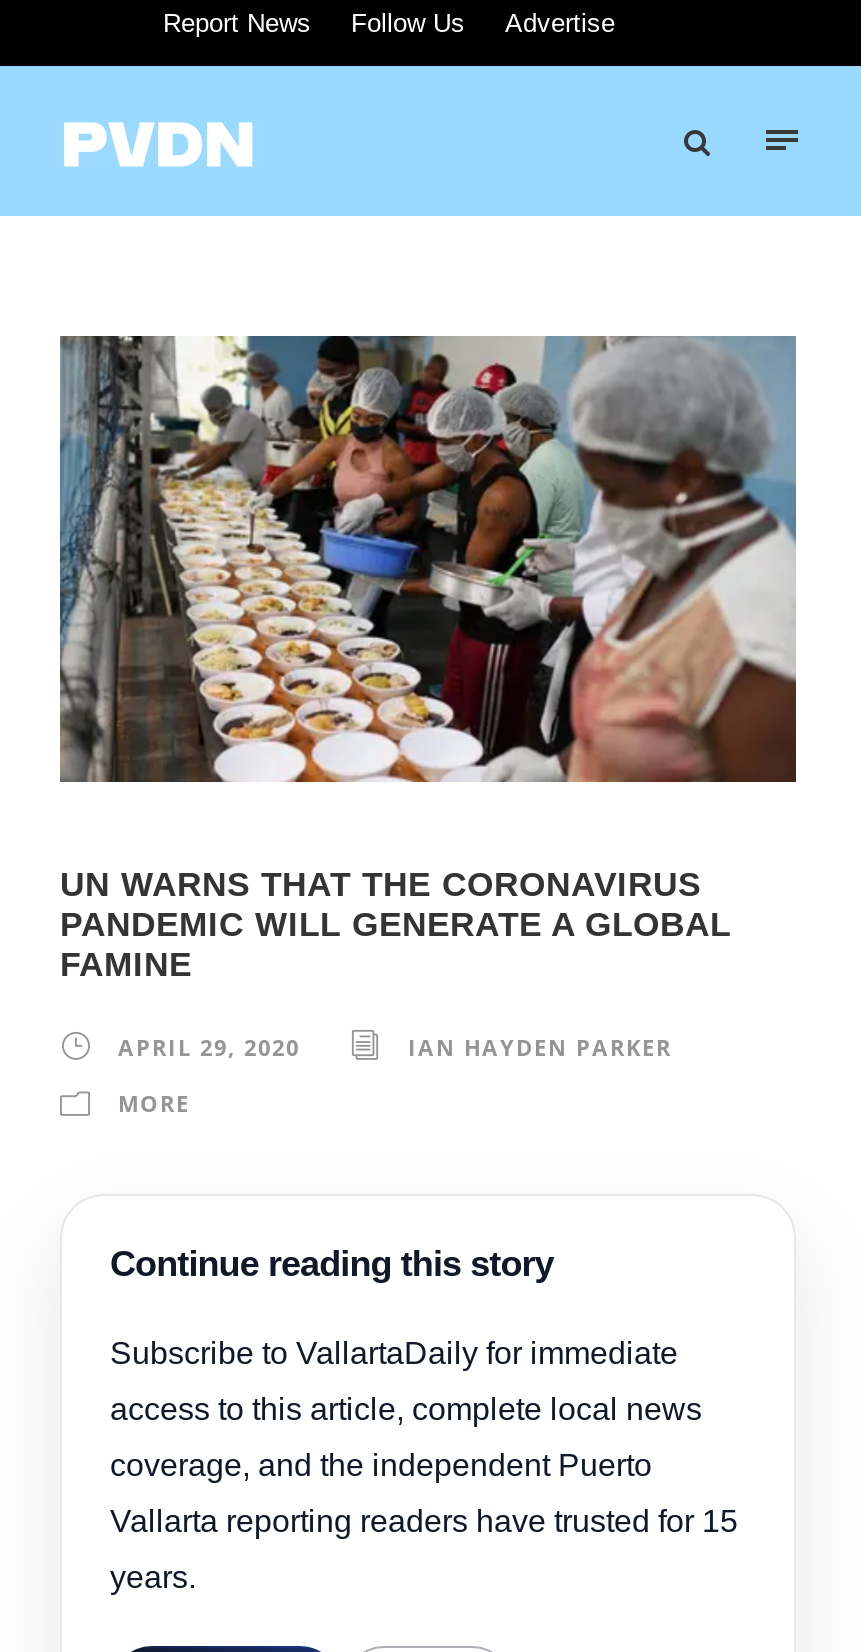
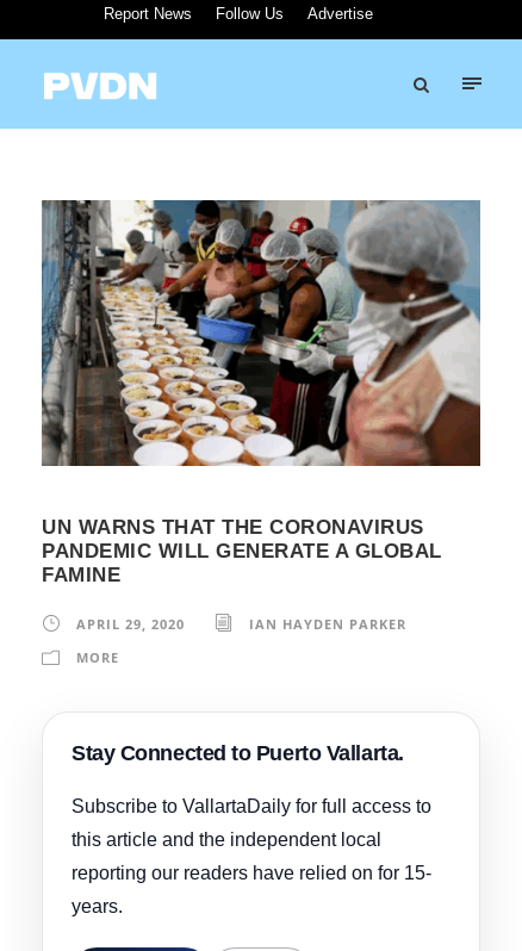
- Continue reading this story
- Subscribe to VallartaDaily for immediate
- access to this article, complete local news
- coverage, and the independent Puerto
- Vallarta reporting readers have trusted for 15
+ Stay Connected to Puerto Vallarta.
+ Subscribe to VallartaDaily for full access to
+ this article and the independent local
+ reporting our readers have relied on for 15-
